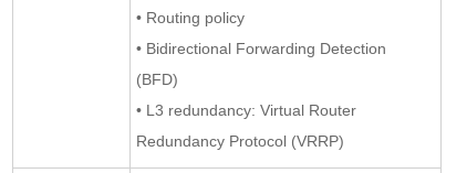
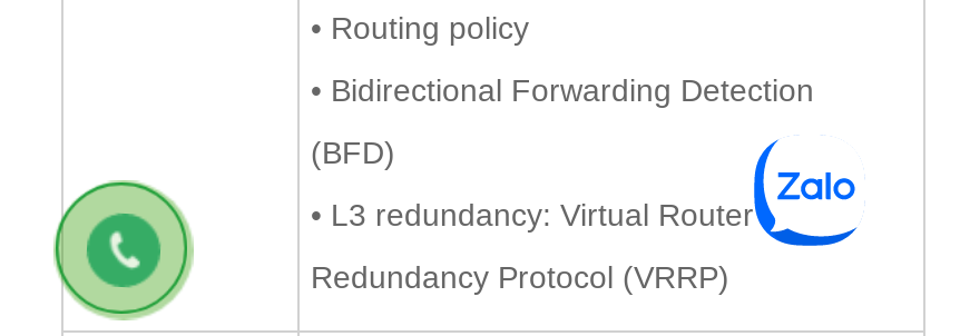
+ [image]

+ [image]
